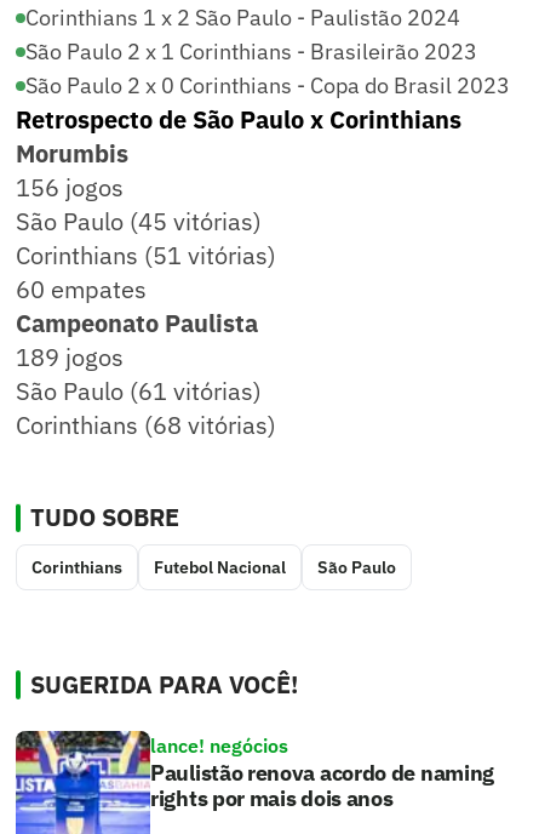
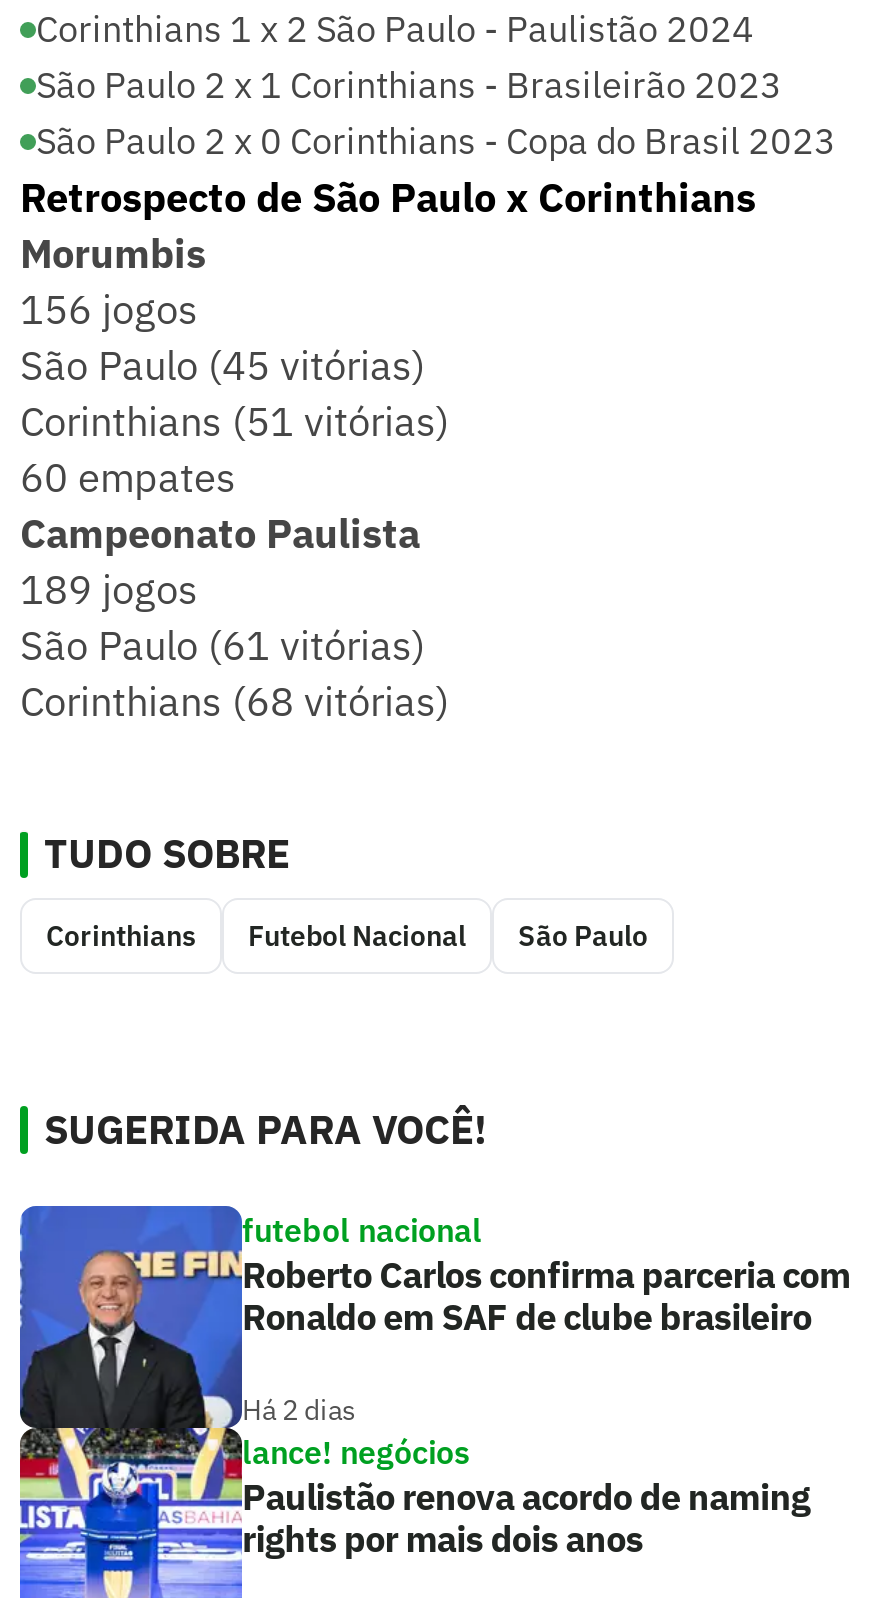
+ [image]
+ futebol nacional
+ Roberto Carlos confirma parceria com
+ Ronaldo em SAF de clube brasileiro
+ Há 2 dias
